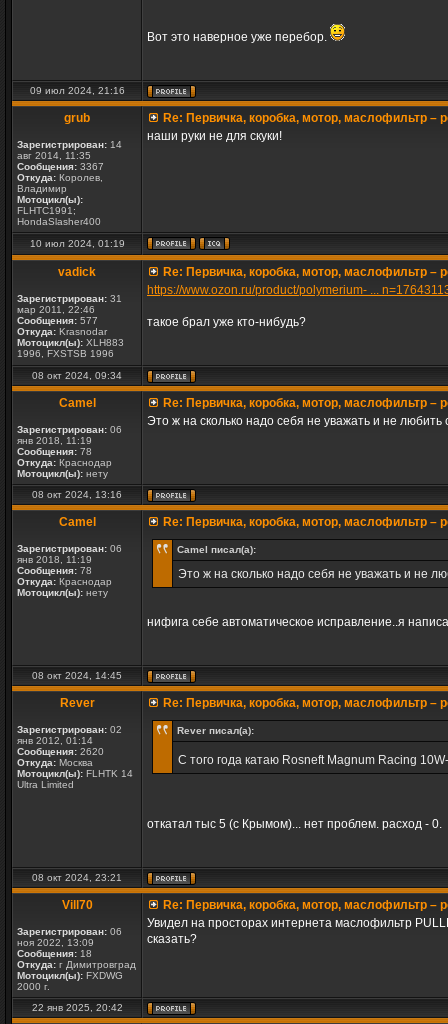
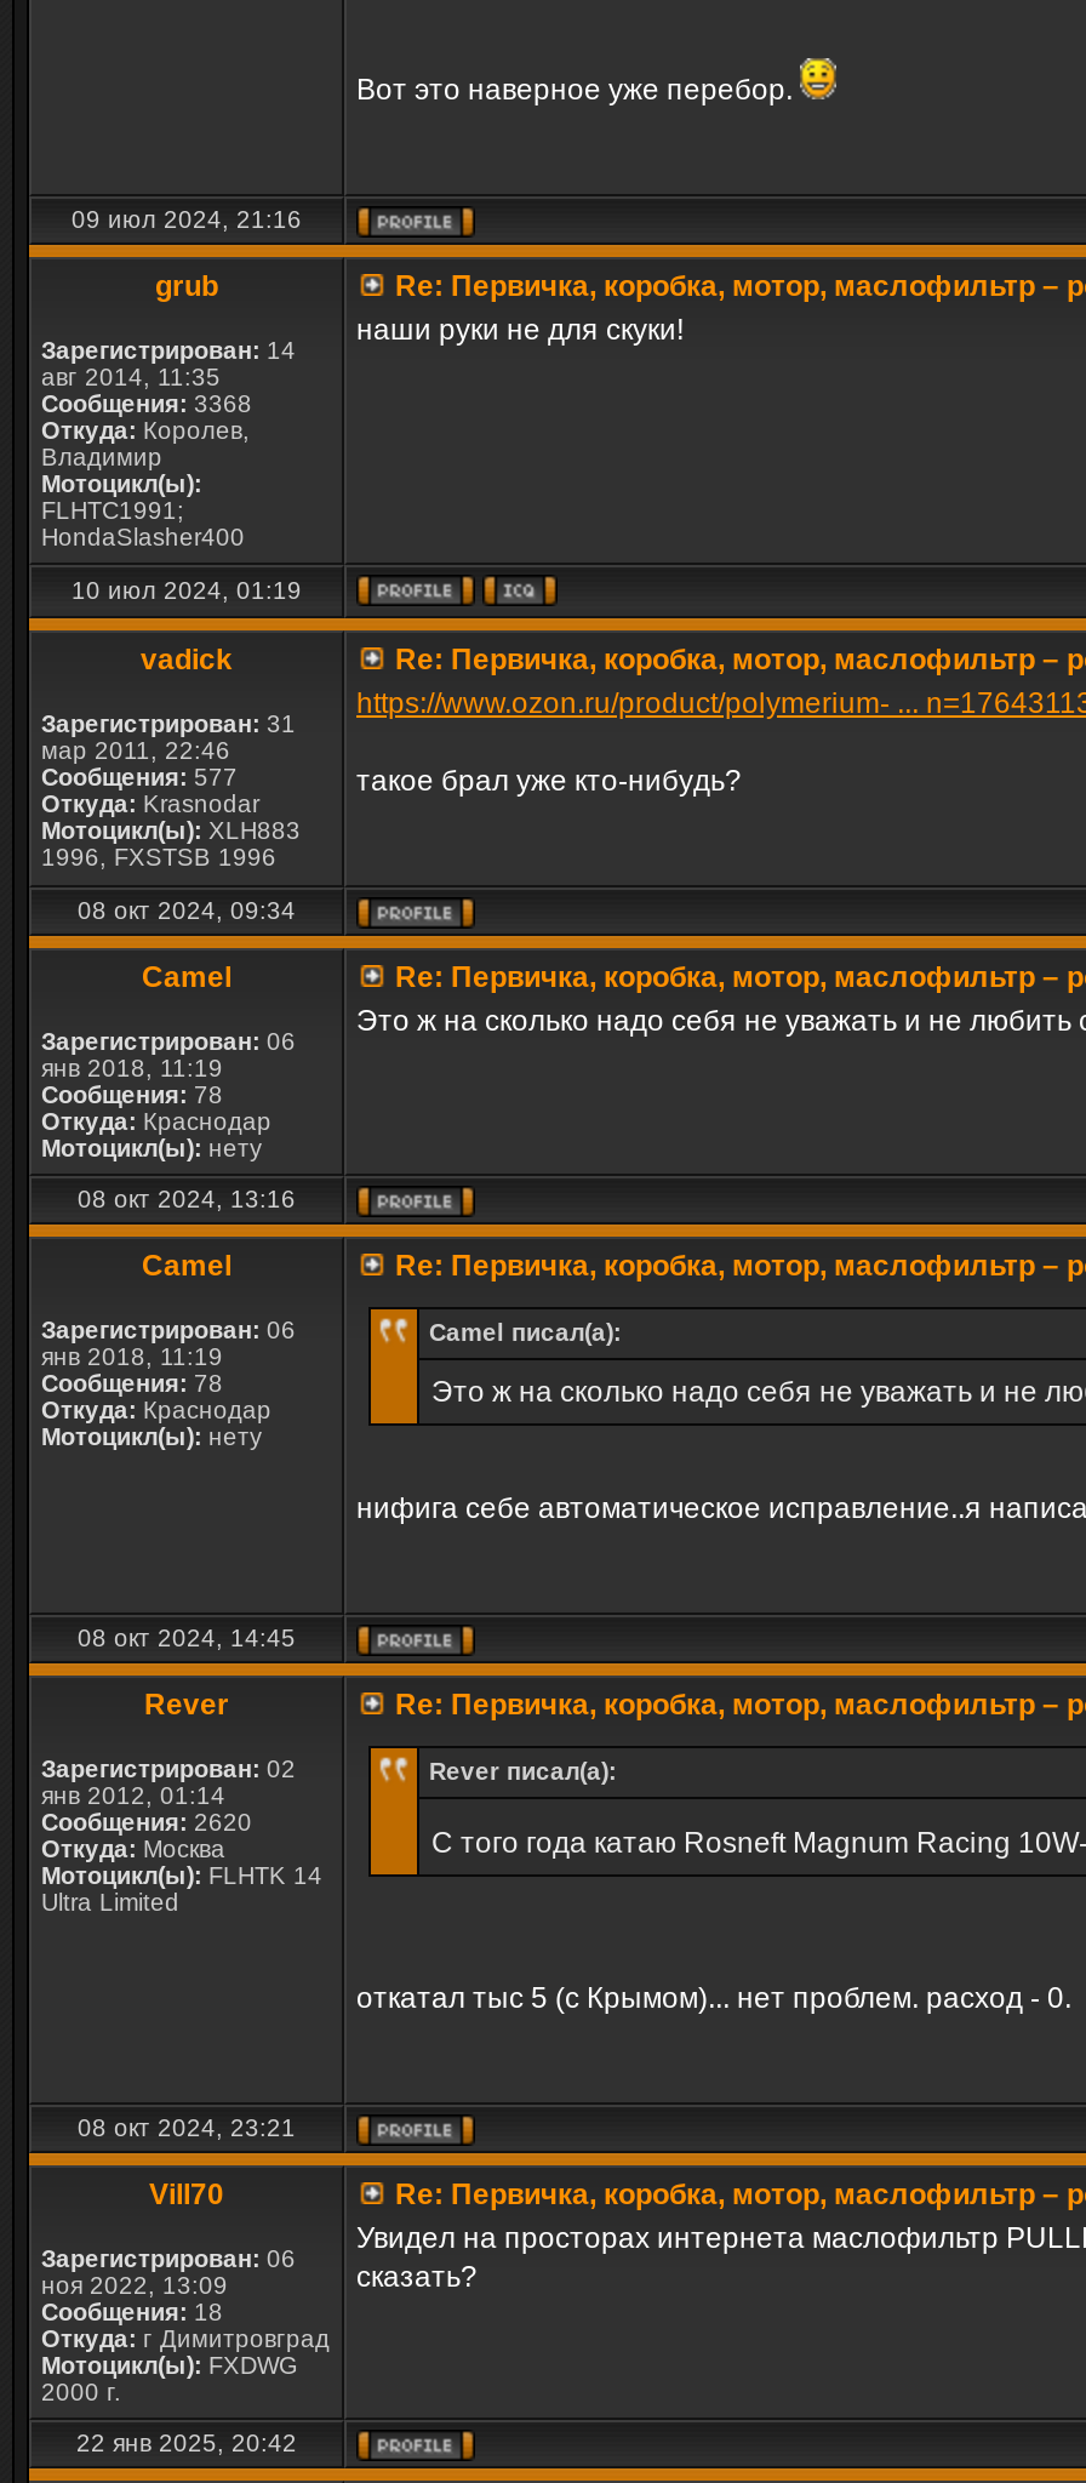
- Сообщения: 3367
+ Сообщения: 3368
